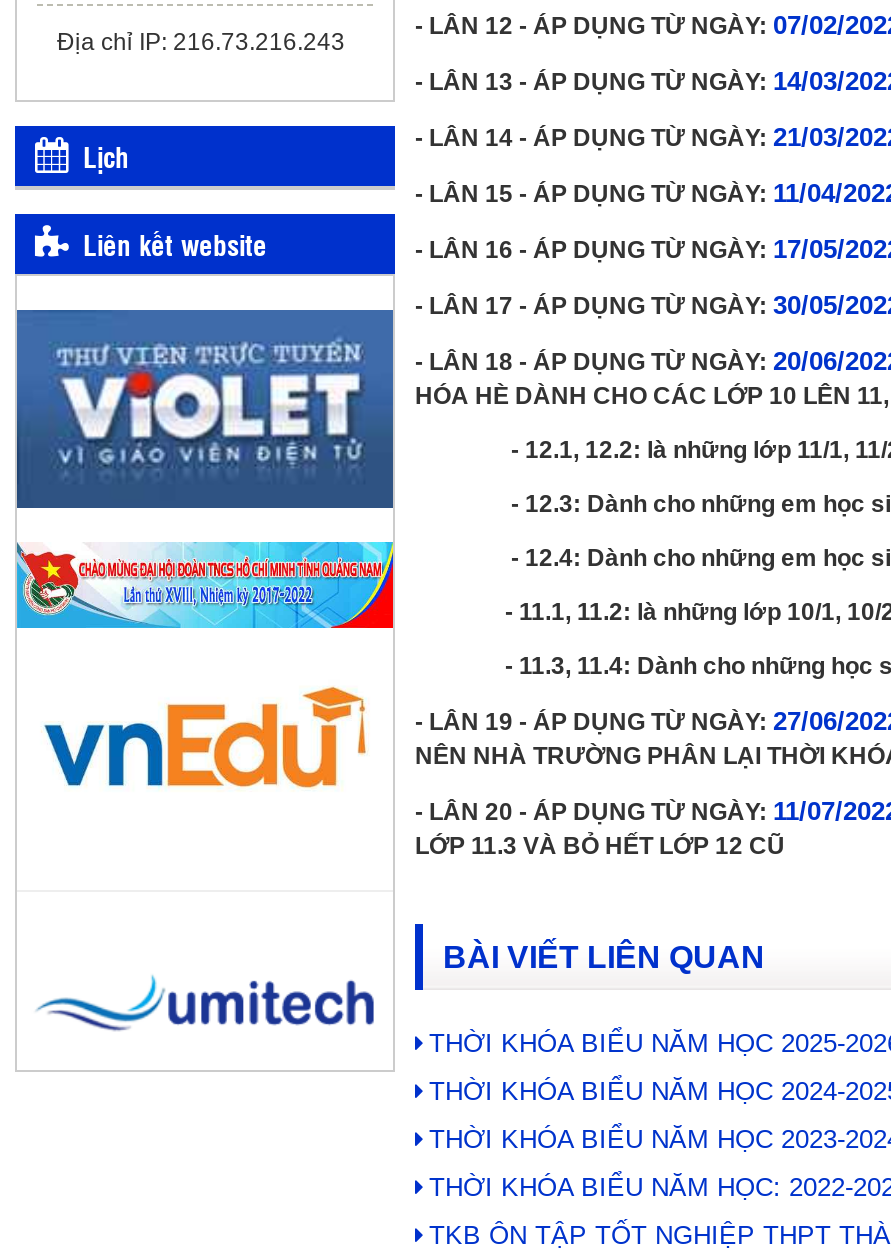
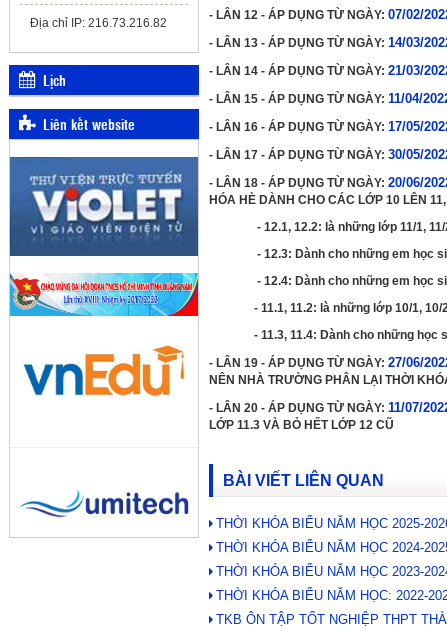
- Địa chỉ IP: 216.73.216.243
+ Địa chỉ IP: 216.73.216.82
